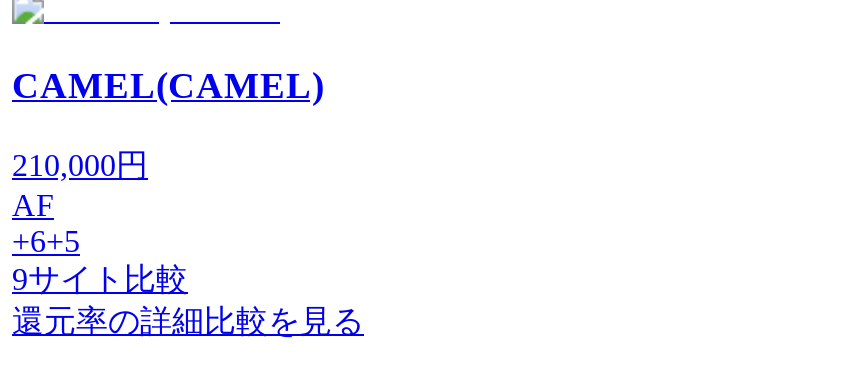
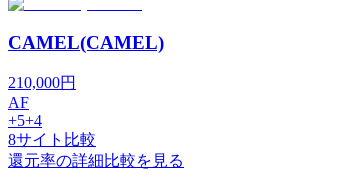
- +6+5
+ +5+4

- 9サイト比較
+ 8サイト比較
